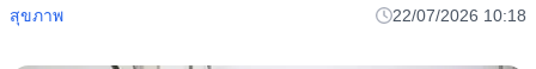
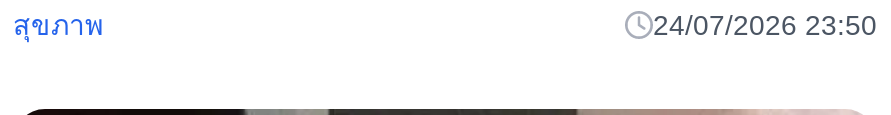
- 22/07/2026 10:18
+ 24/07/2026 23:50
